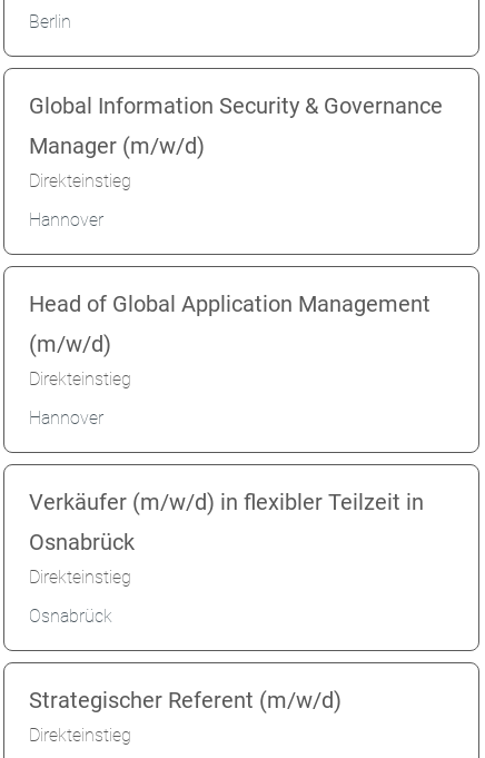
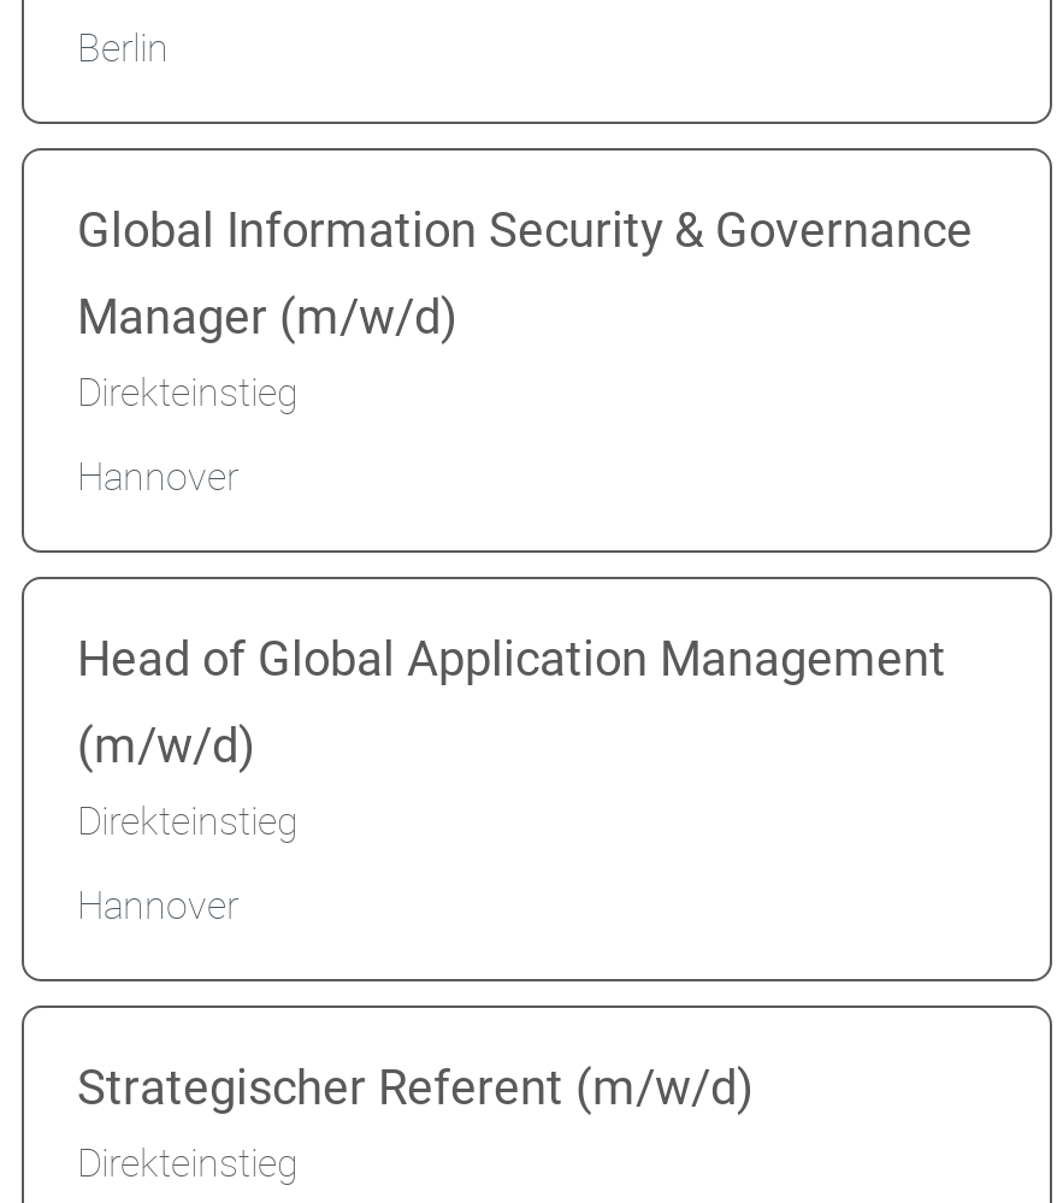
- Verkäufer (m/w/d) in flexibler Teilzeit in
- Osnabrück
- Direkteinstieg
- Osnabrück
